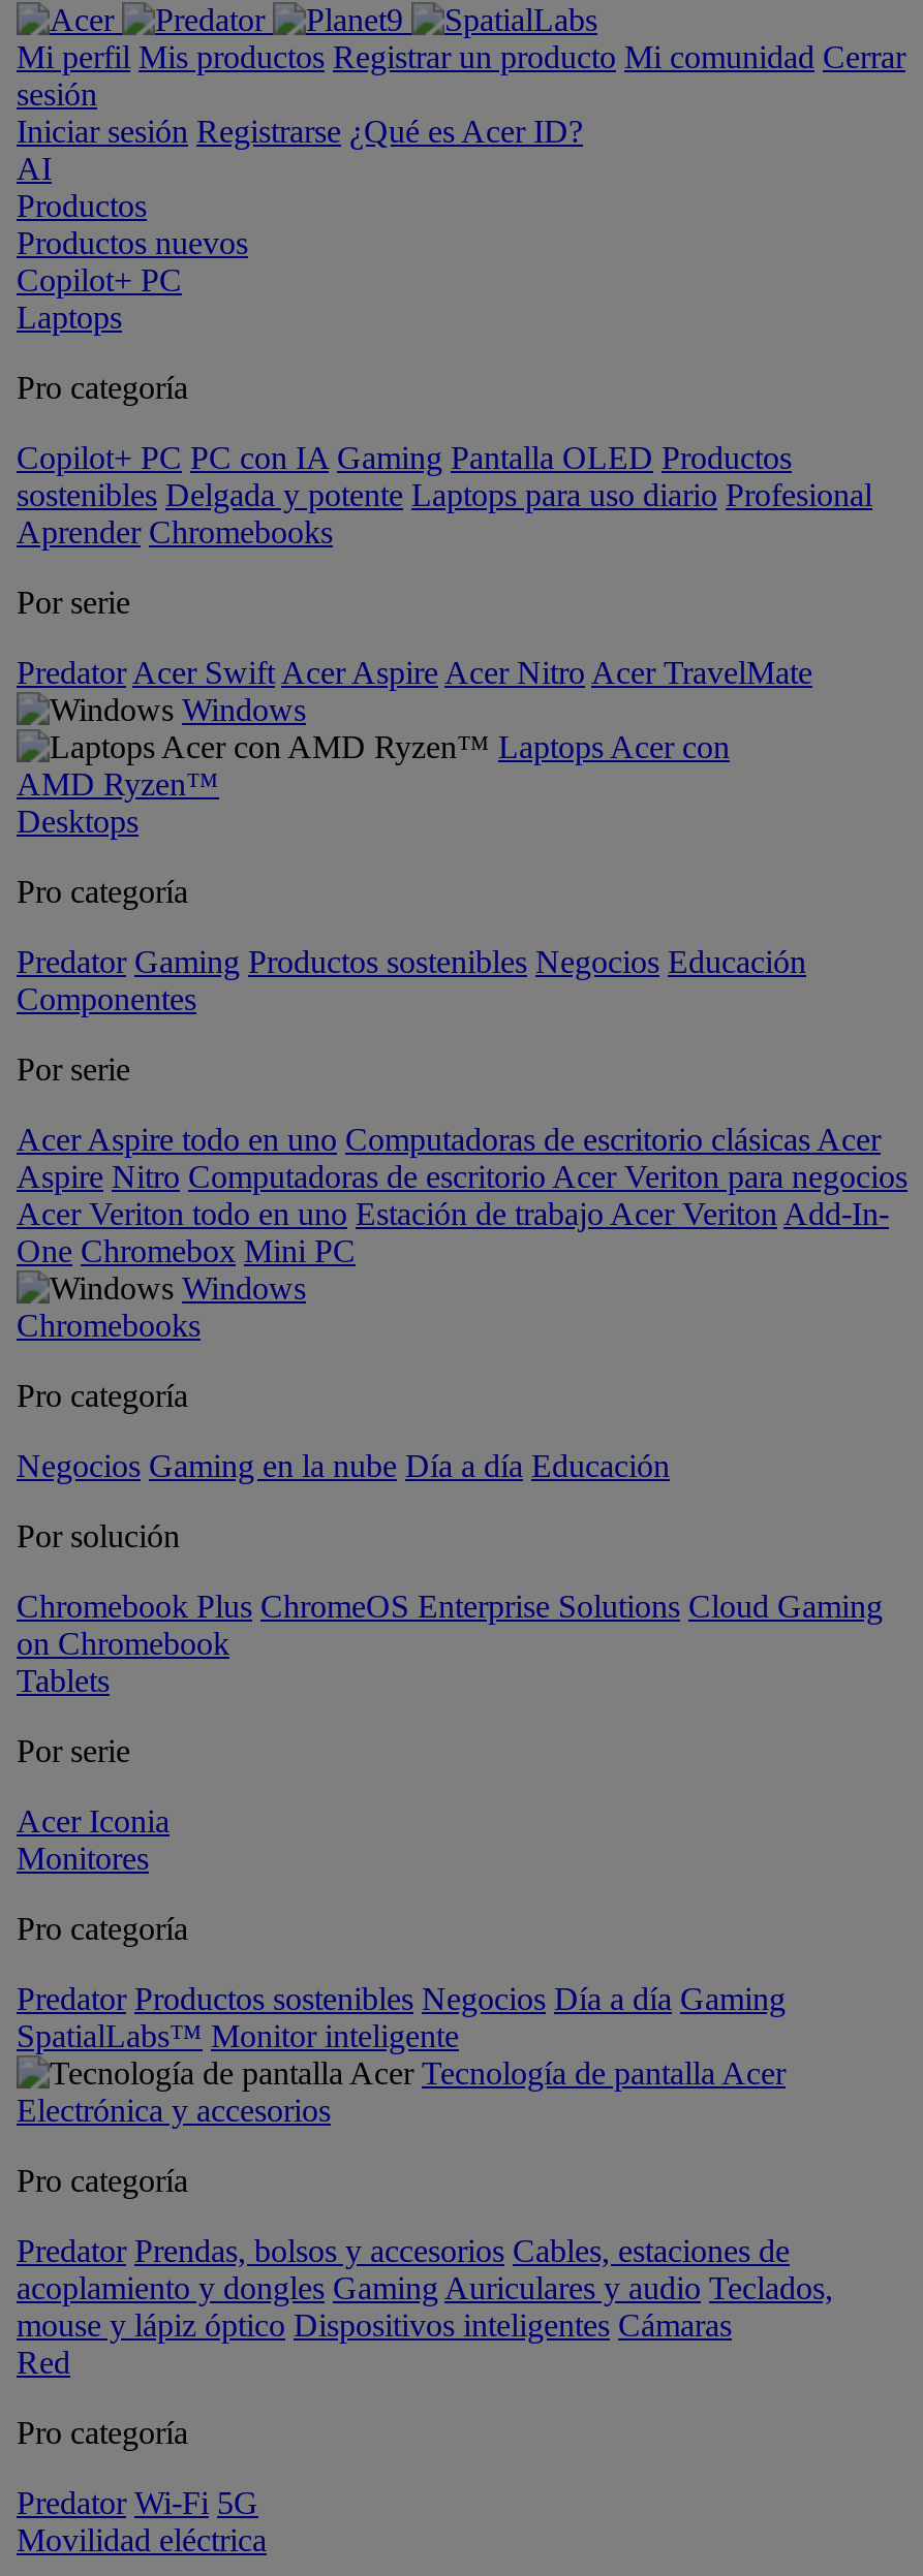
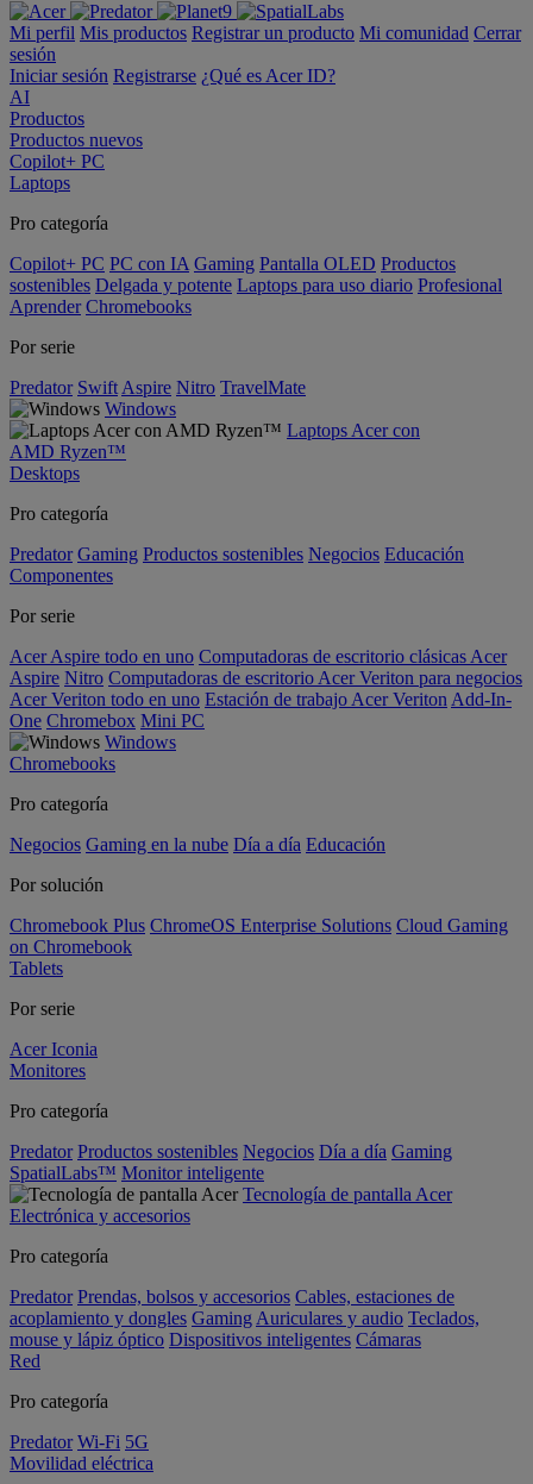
- Predator Acer Swift Acer Aspire Acer Nitro Acer TravelMate
+ Predator Swift Aspire Nitro TravelMate
